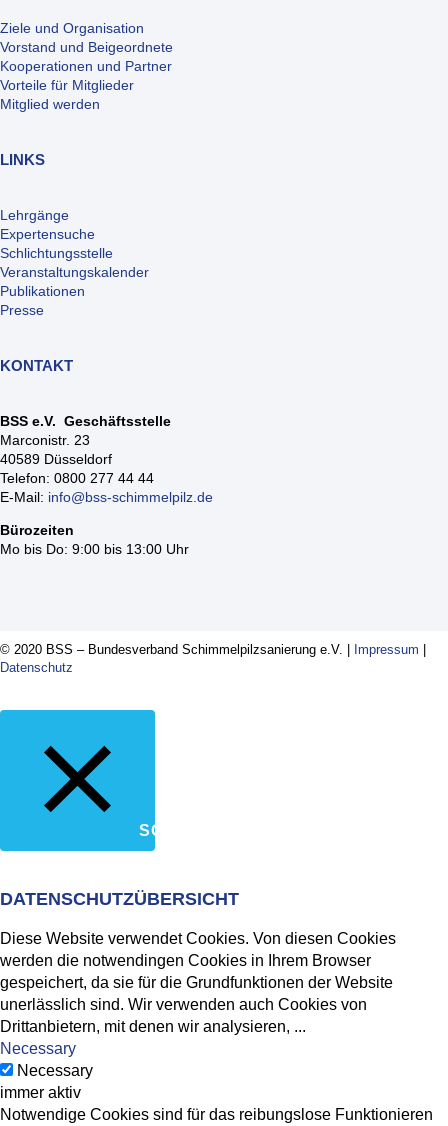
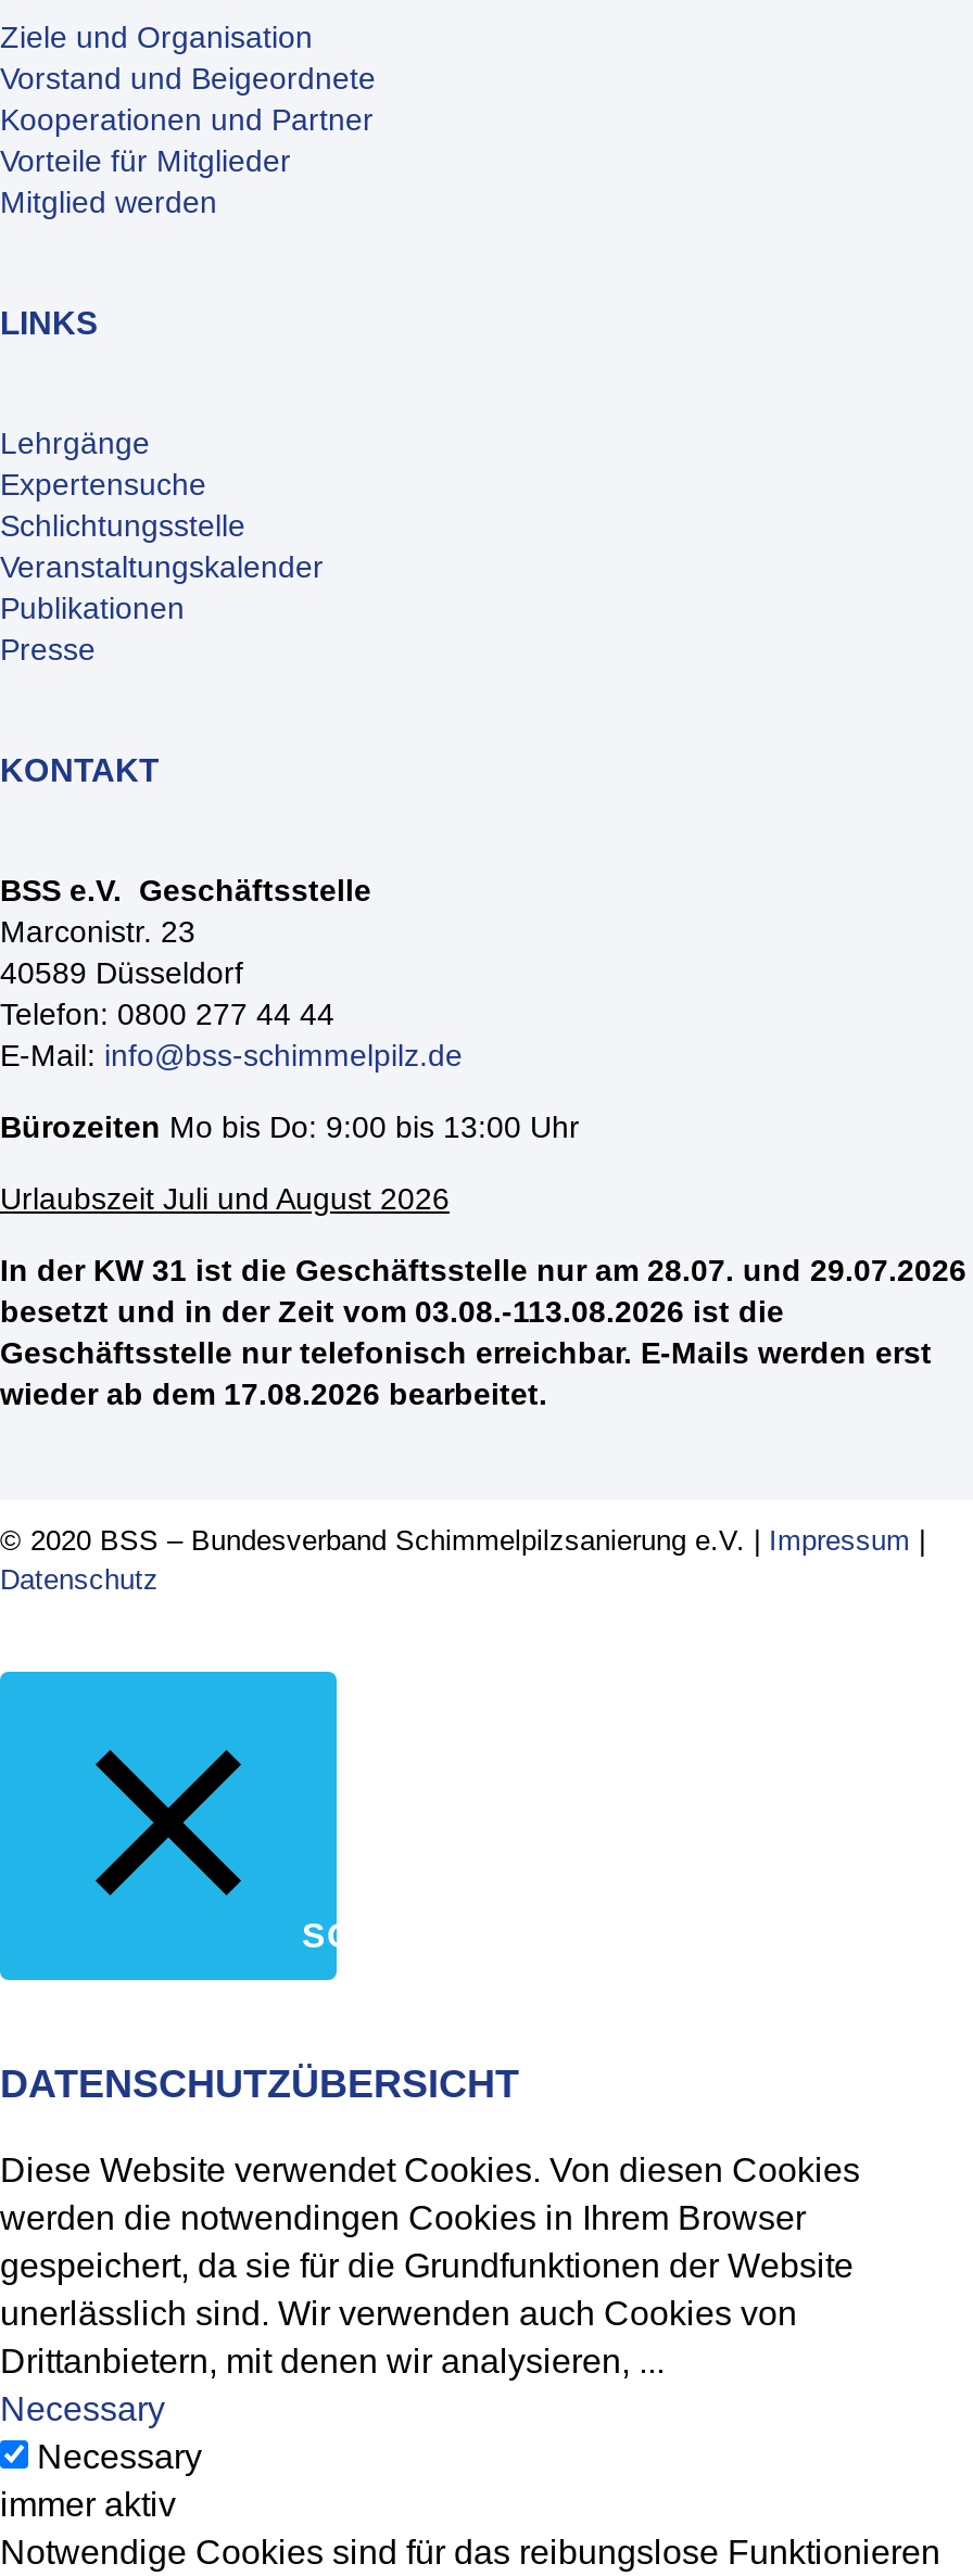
- Bürozeiten
- Mo bis Do: 9:00 bis 13:00 Uhr
+ Bürozeiten Mo bis Do: 9:00 bis 13:00 Uhr
+ Urlaubszeit Juli und August 2026
+ In der KW 31 ist die Geschäftsstelle nur am 28.07. und 29.07.2026
+ besetzt und in der Zeit vom 03.08.-113.08.2026 ist die
+ Geschäftsstelle nur telefonisch erreichbar. E-Mails werden erst
+ wieder ab dem 17.08.2026 bearbeitet.
